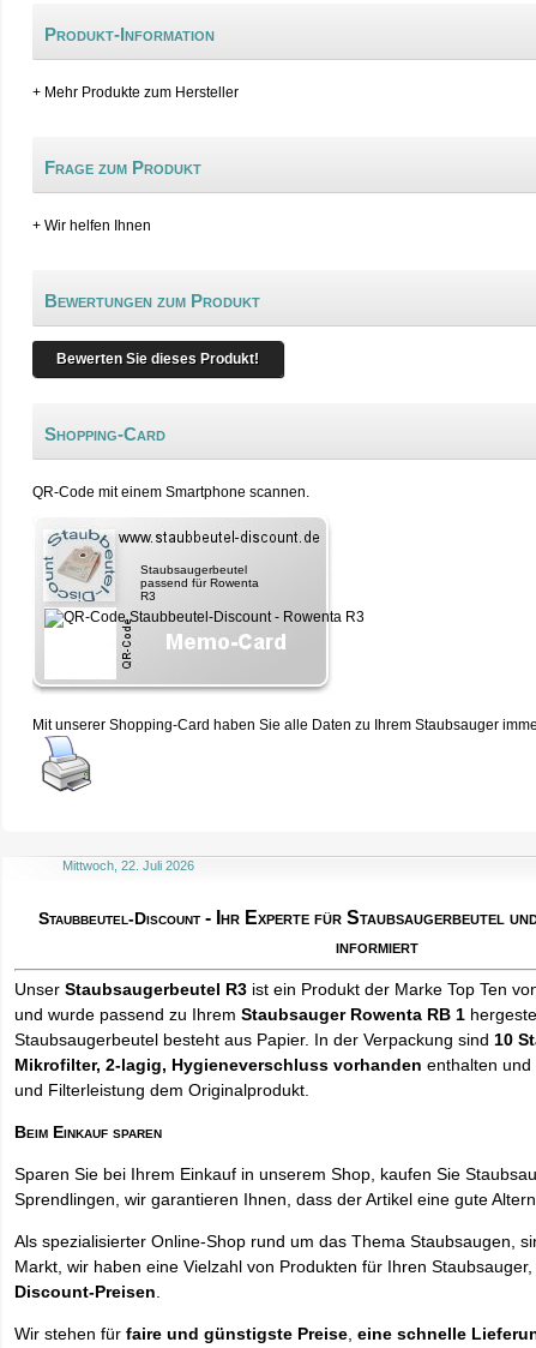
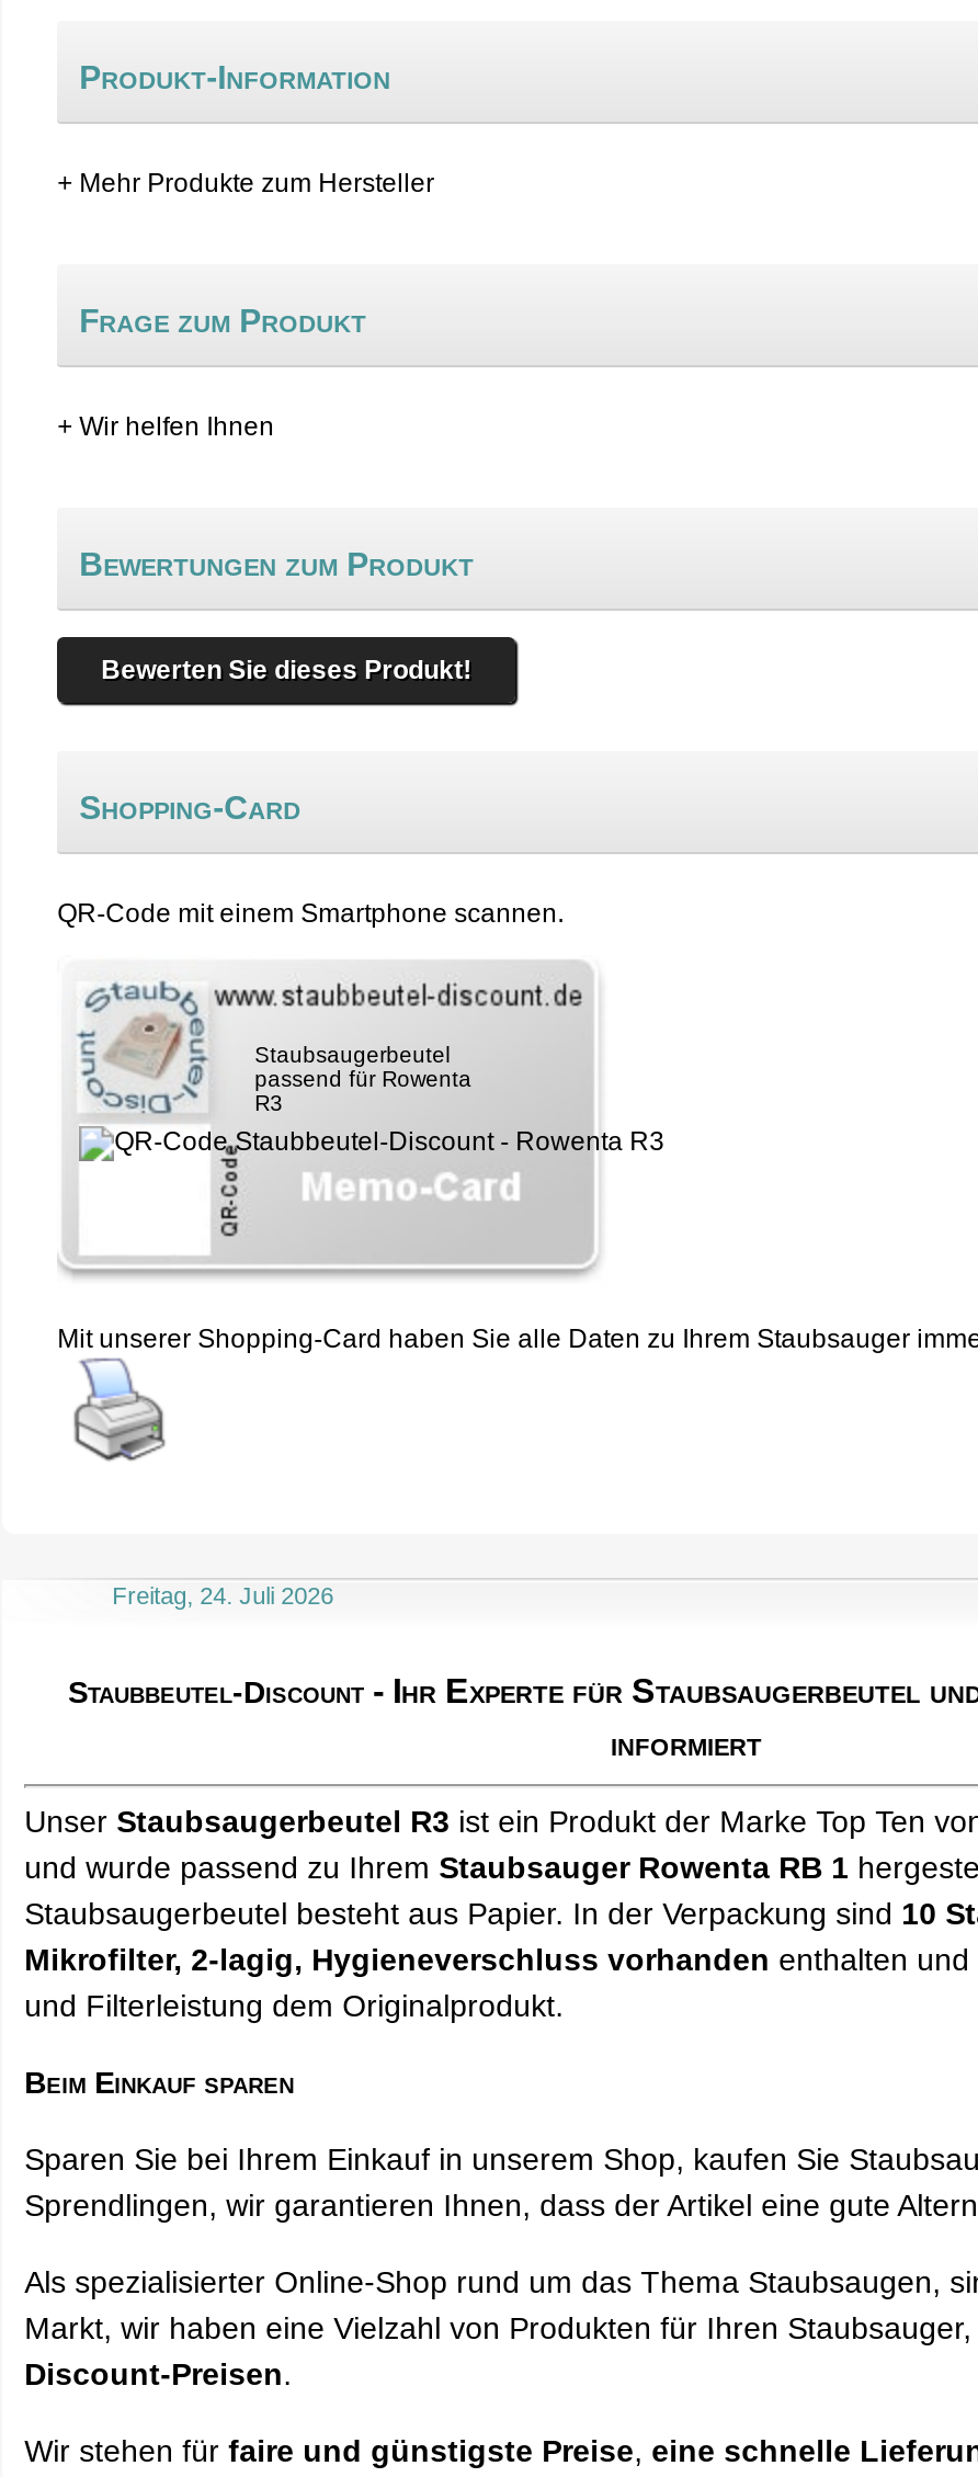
- Mittwoch, 22. Juli 2026
+ Freitag, 24. Juli 2026
